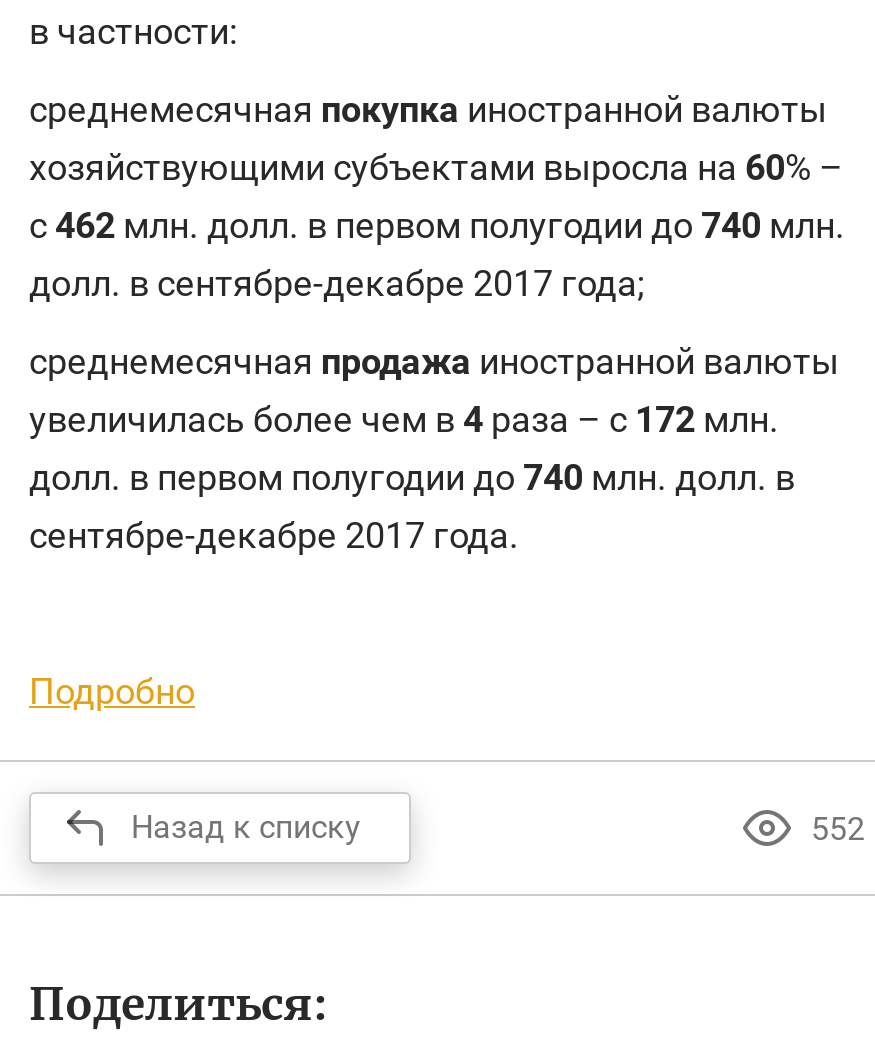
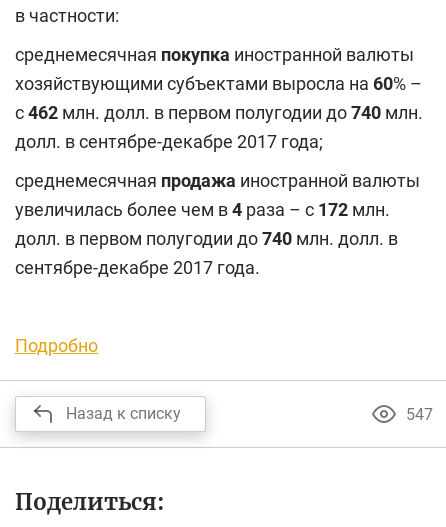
- 552
+ 547
